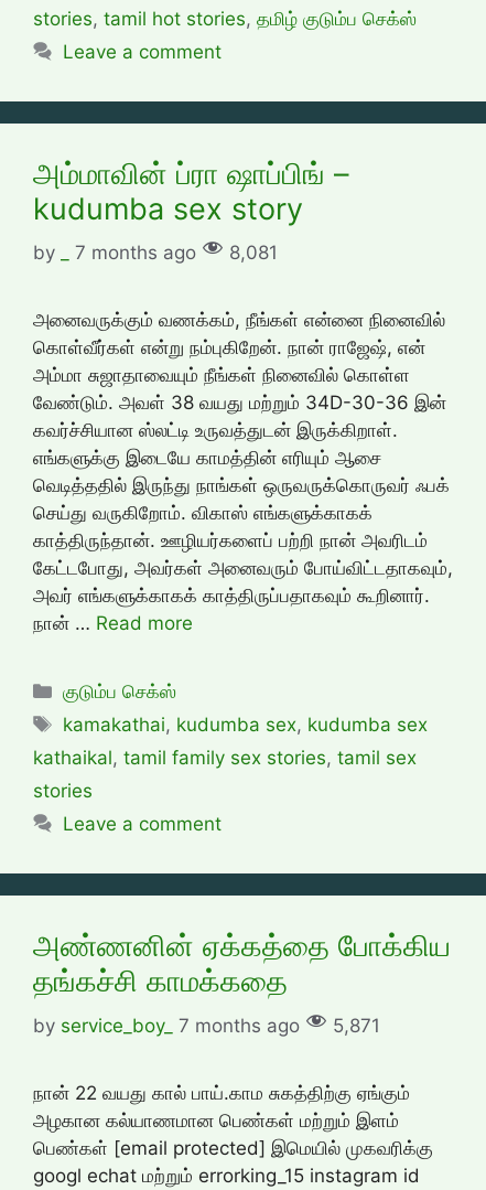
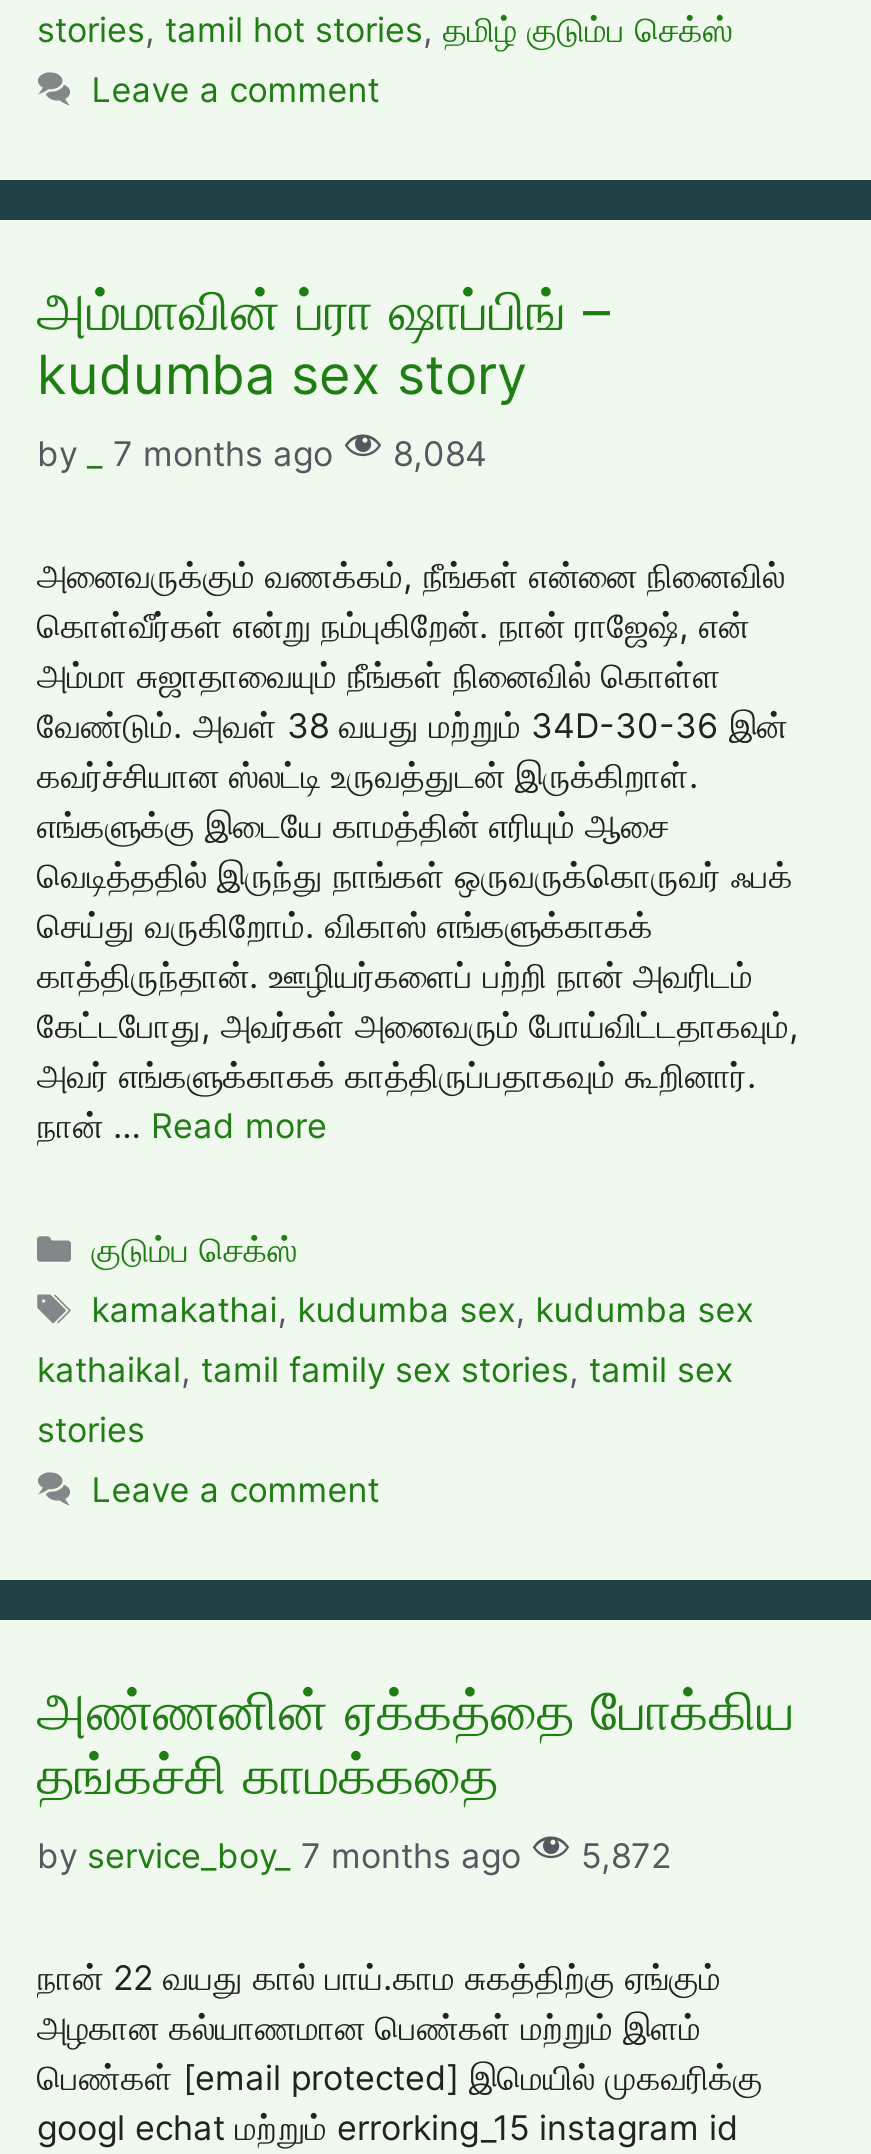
- by _ 7 months ago 8,081
+ by _ 7 months ago 8,084

- by service_boy_ 7 months ago 5,871
+ by service_boy_ 7 months ago 5,872
